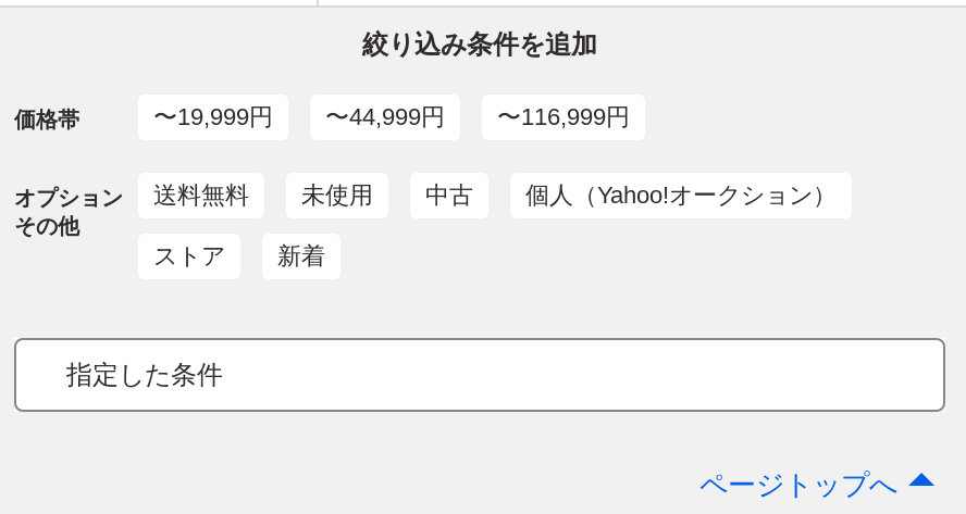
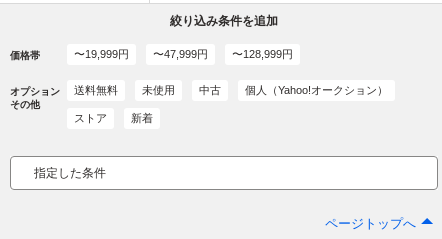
- 〜44,999円
+ 〜47,999円

- 〜116,999円
+ 〜128,999円
